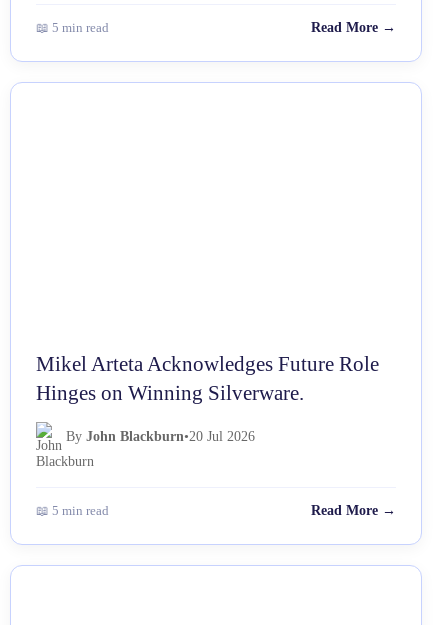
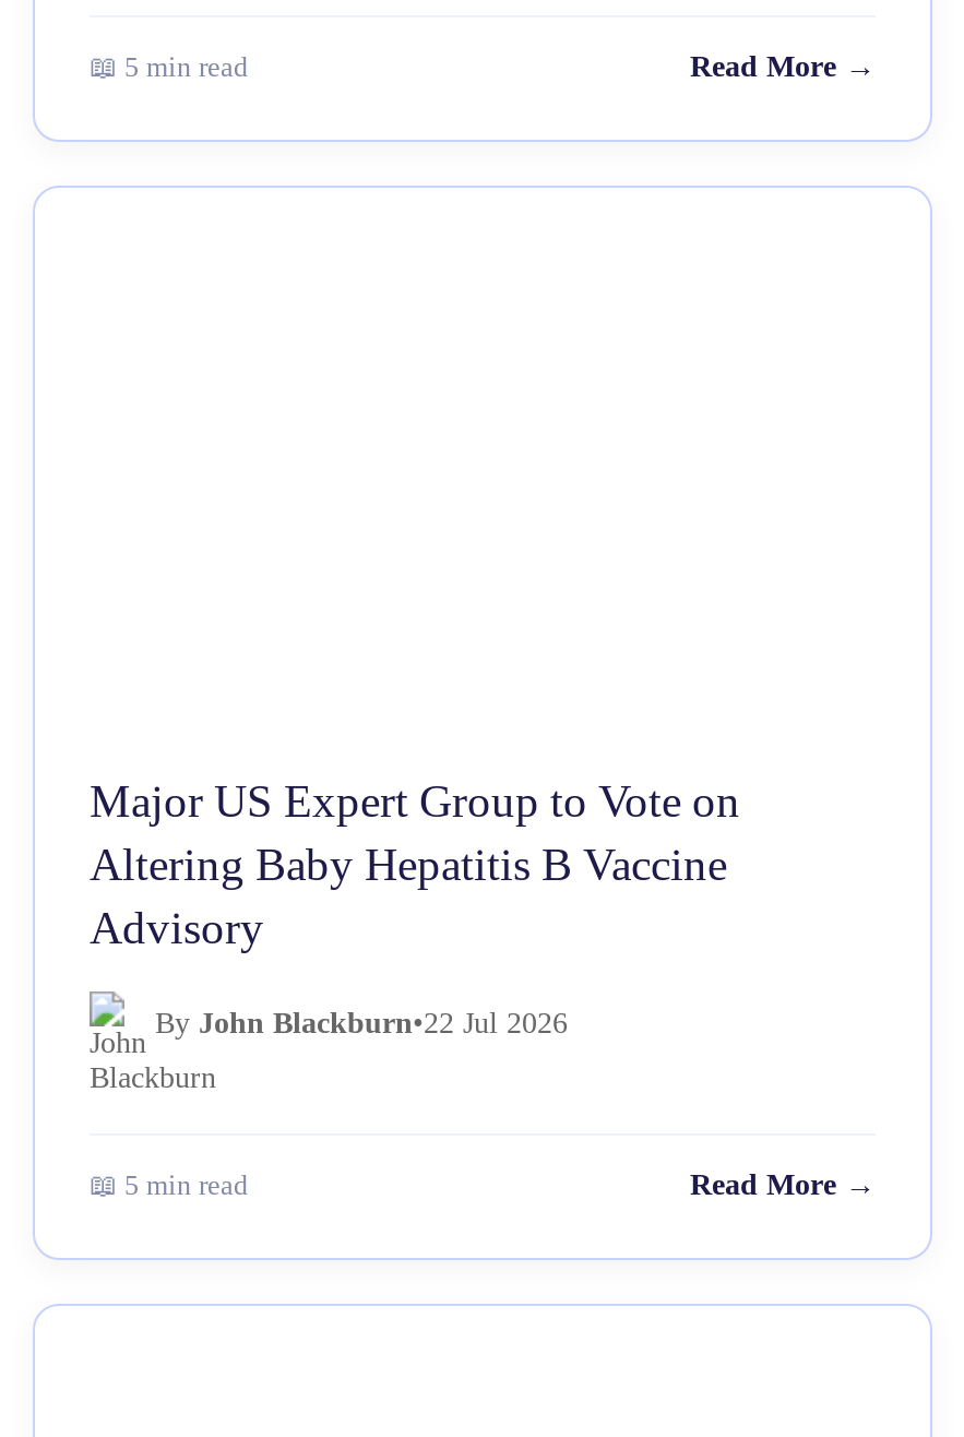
- Mikel Arteta Acknowledges Future Role
- Hinges on Winning Silverware.
+ Major US Expert Group to Vote on
+ Altering Baby Hepatitis B Vaccine
+ Advisory

- By John Blackburn•20 Jul 2026
+ By John Blackburn•22 Jul 2026
